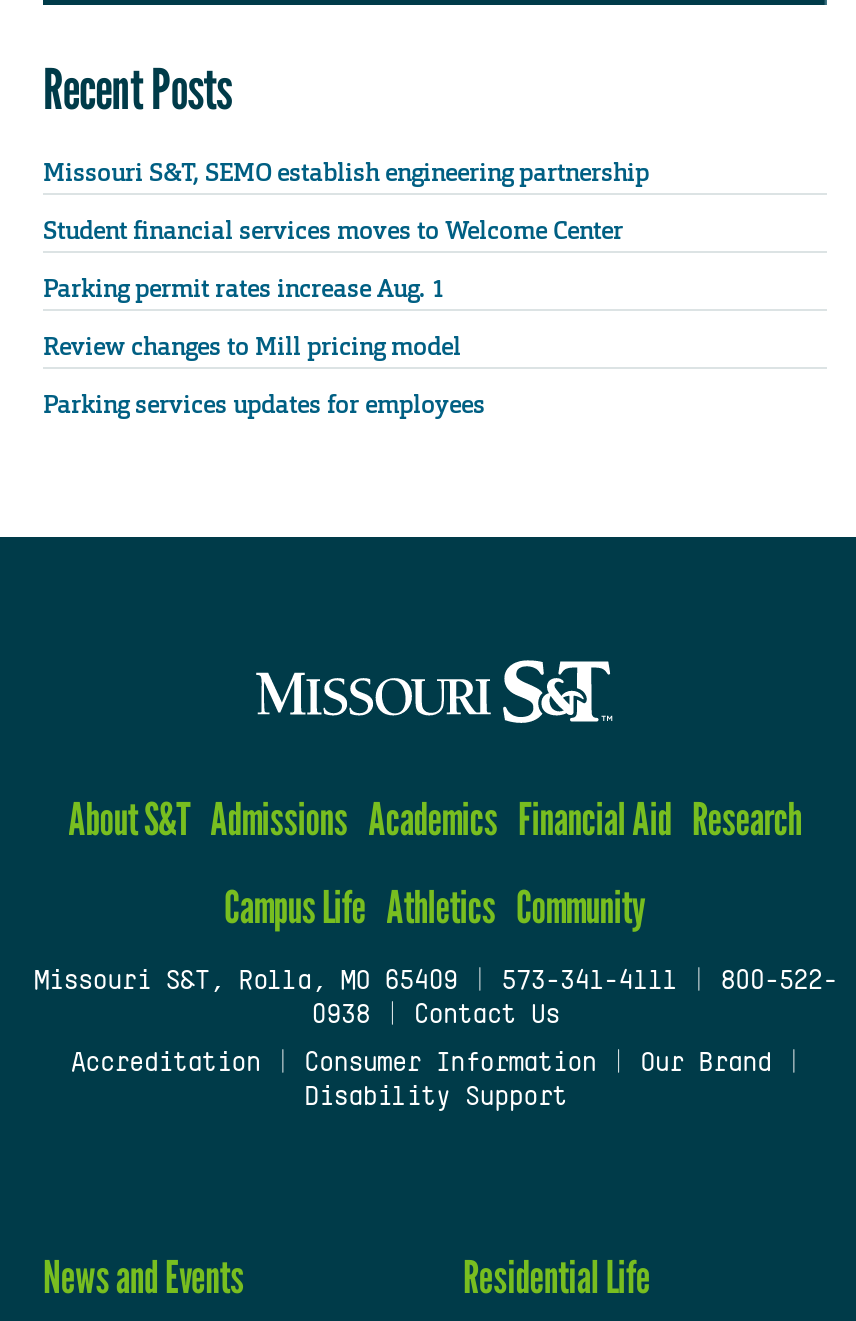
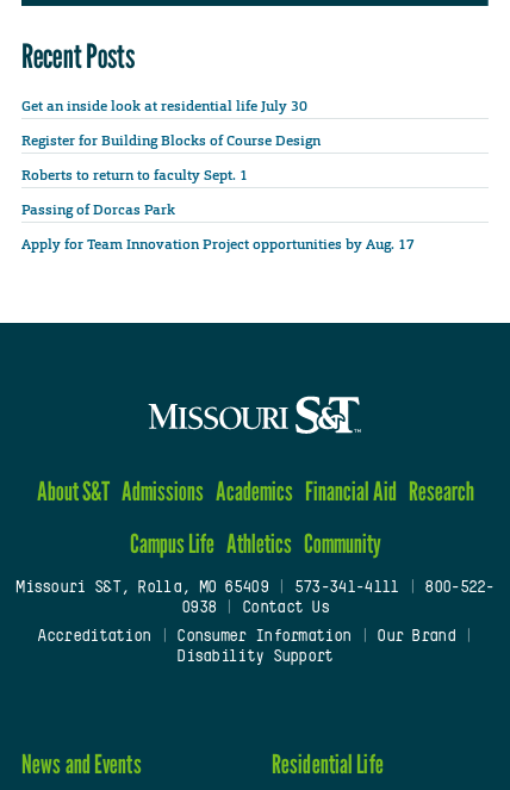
- Missouri S&T, SEMO establish engineering partnership
+ Get an inside look at residential life July 30

- Student financial services moves to Welcome Center
+ Register for Building Blocks of Course Design

- Parking permit rates increase Aug. 1
+ Roberts to return to faculty Sept. 1

- Review changes to Mill pricing model
+ Passing of Dorcas Park

- Parking services updates for employees
+ Apply for Team Innovation Project opportunities by Aug. 17
